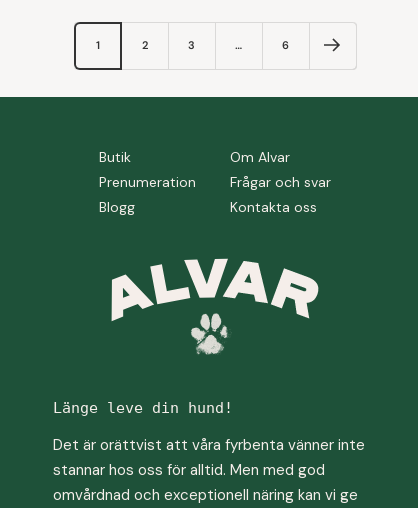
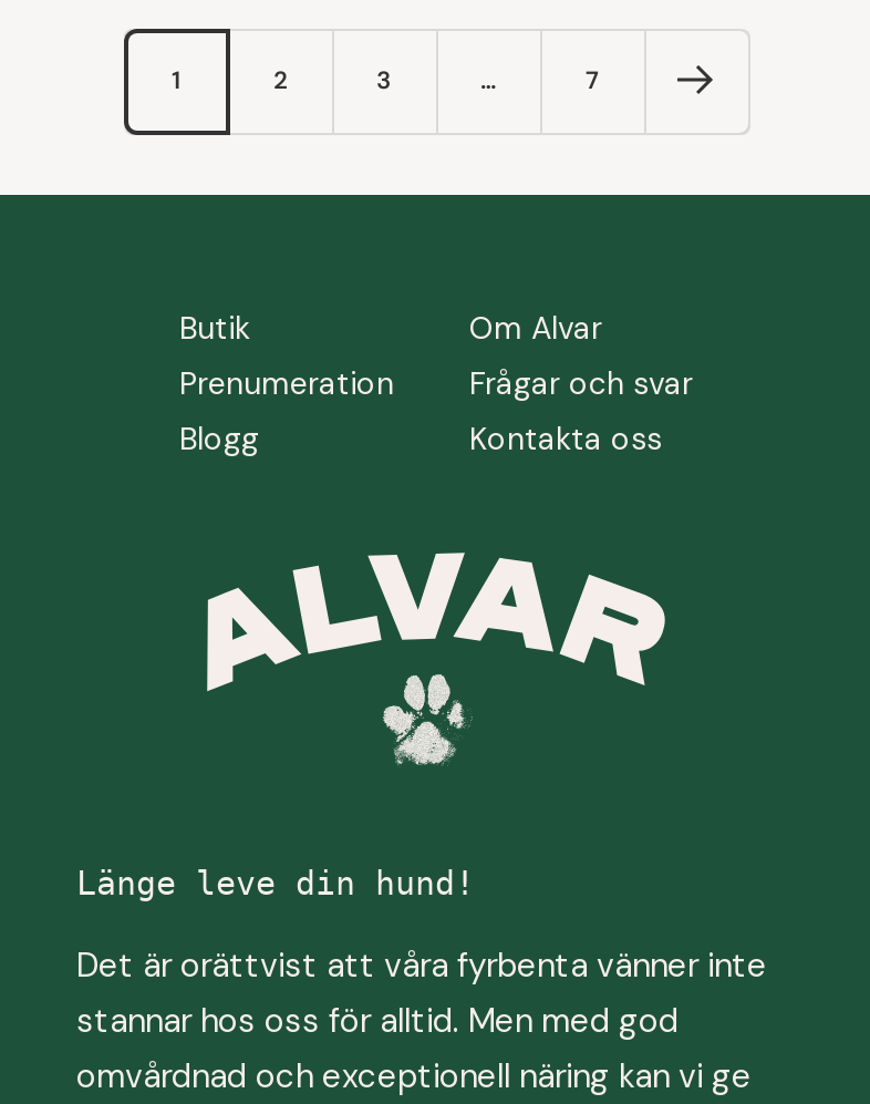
- 6
+ 7
